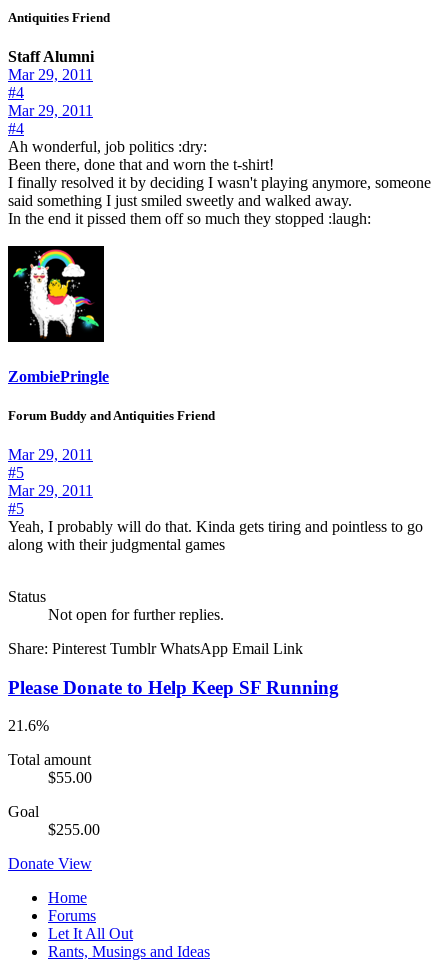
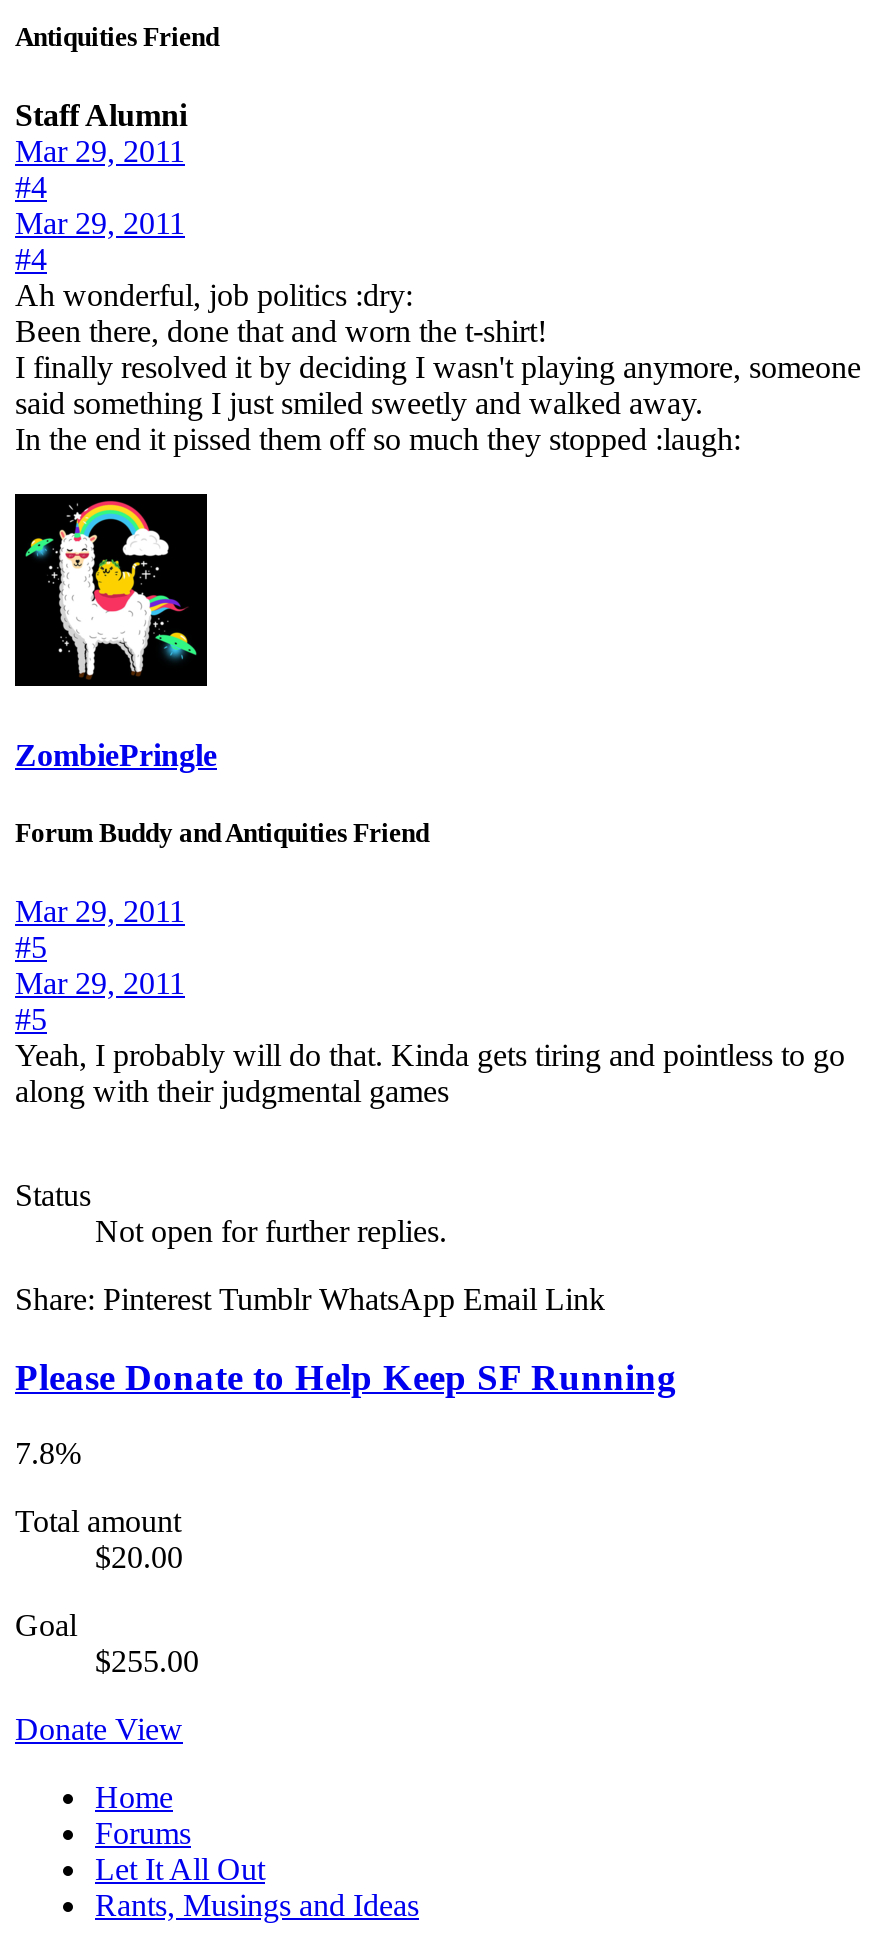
- 21.6%
+ 7.8%

- $55.00
+ $20.00
